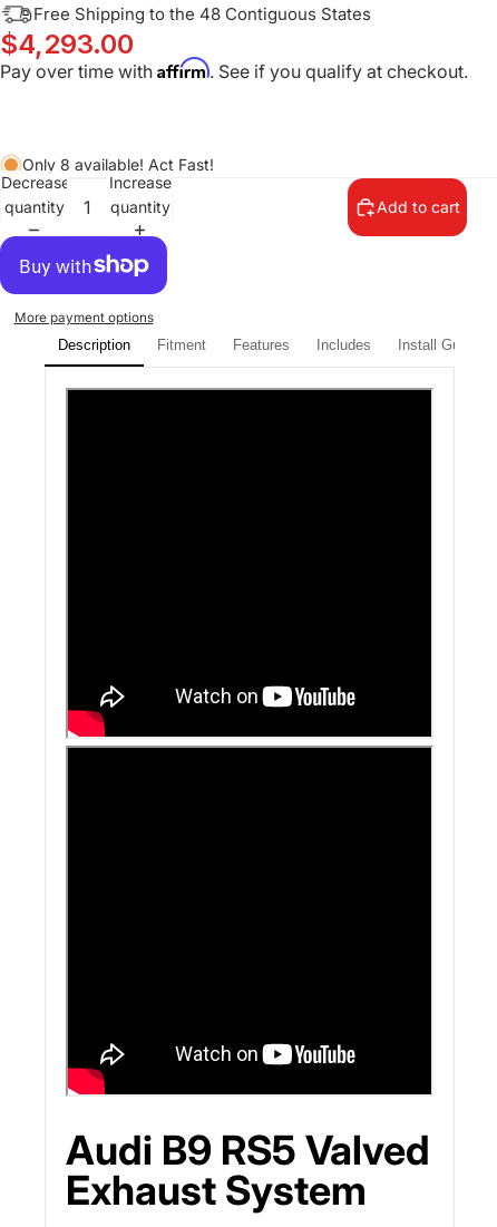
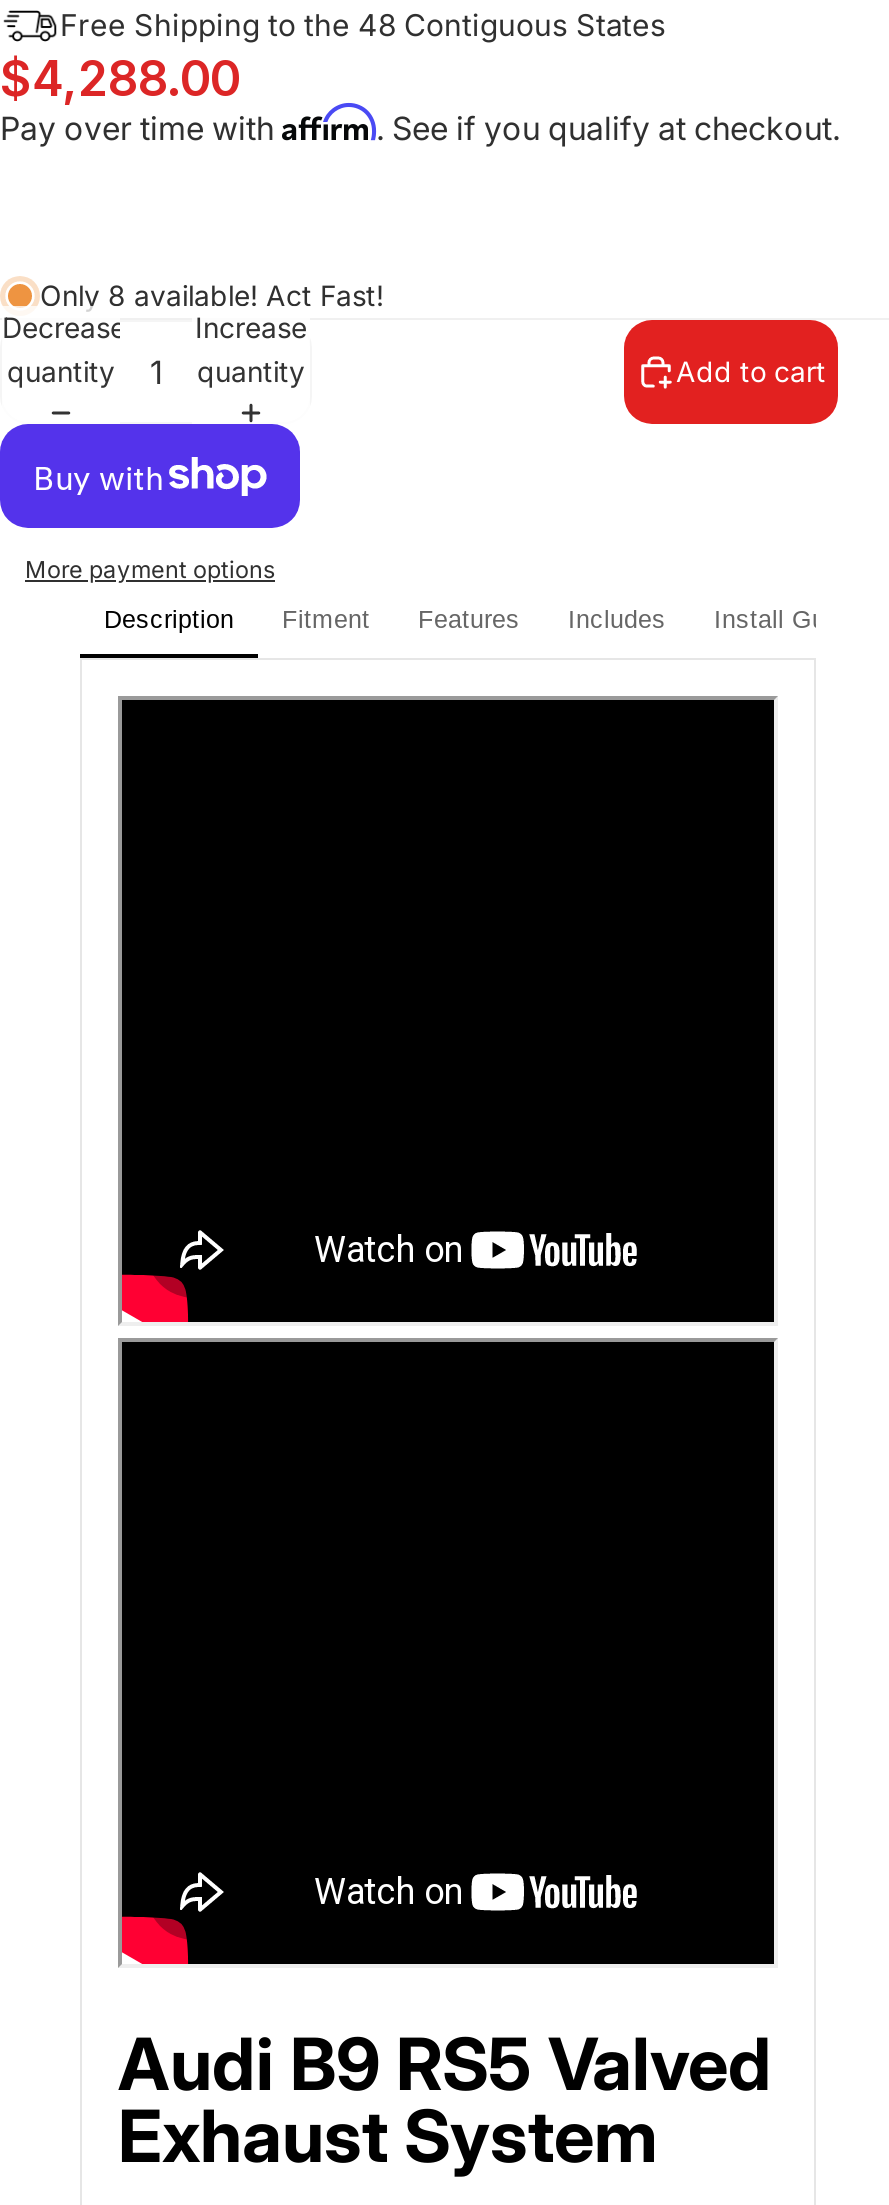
- $4,293.00
+ $4,288.00
